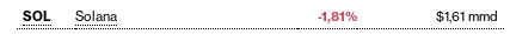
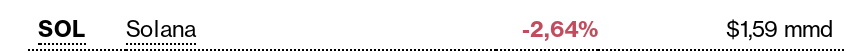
- -1,81%
+ -2,64%

- $1,61 mmd
+ $1,59 mmd
